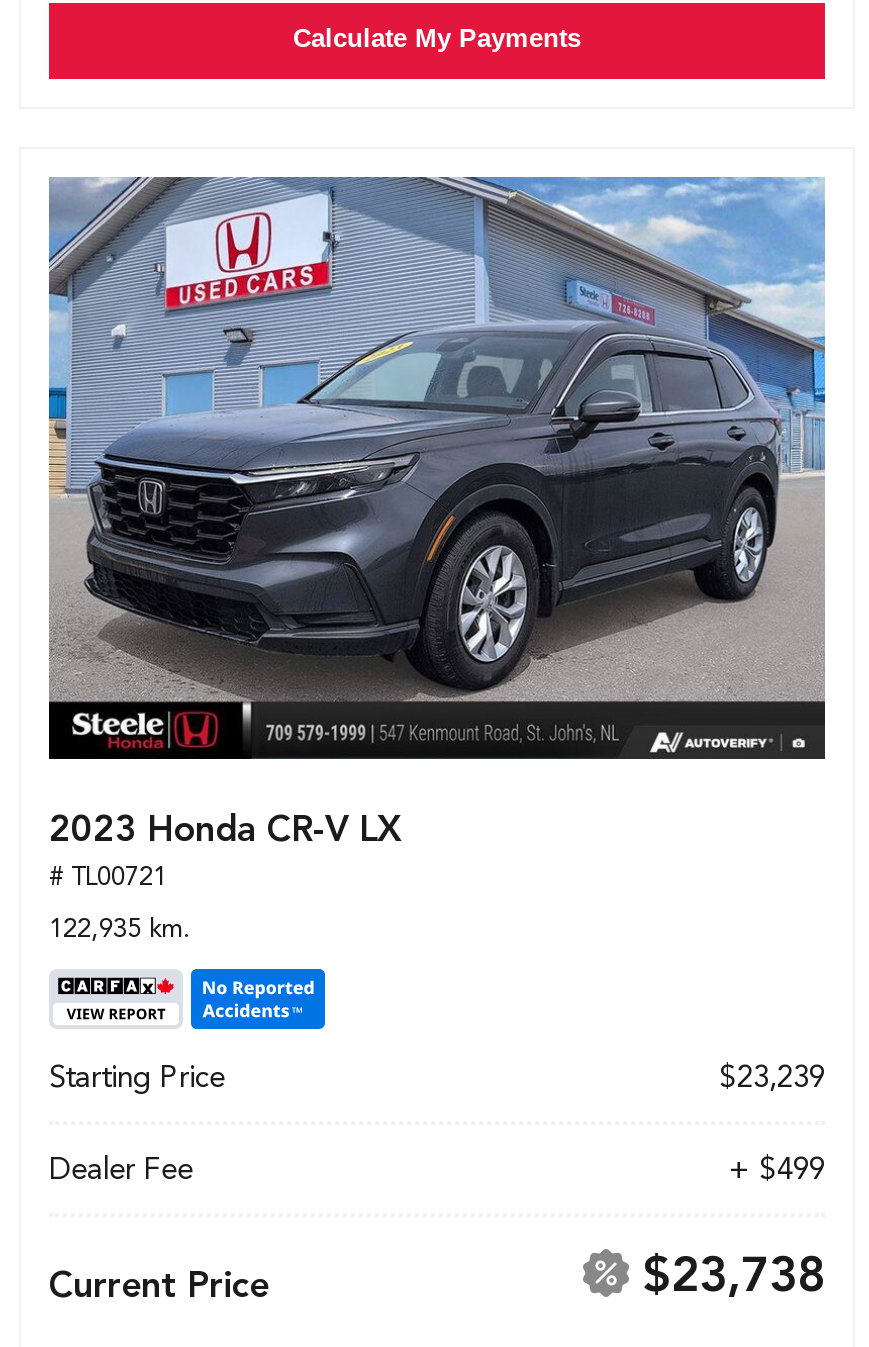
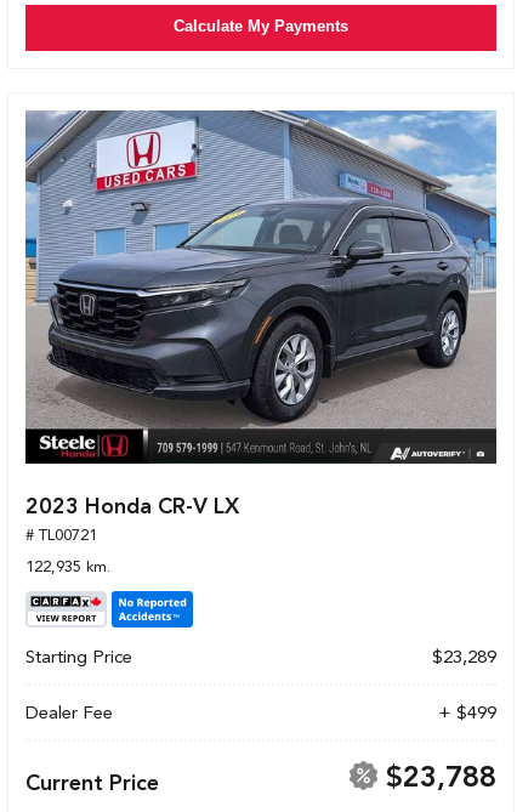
- $23,239
+ $23,289

- $23,738
+ $23,788
